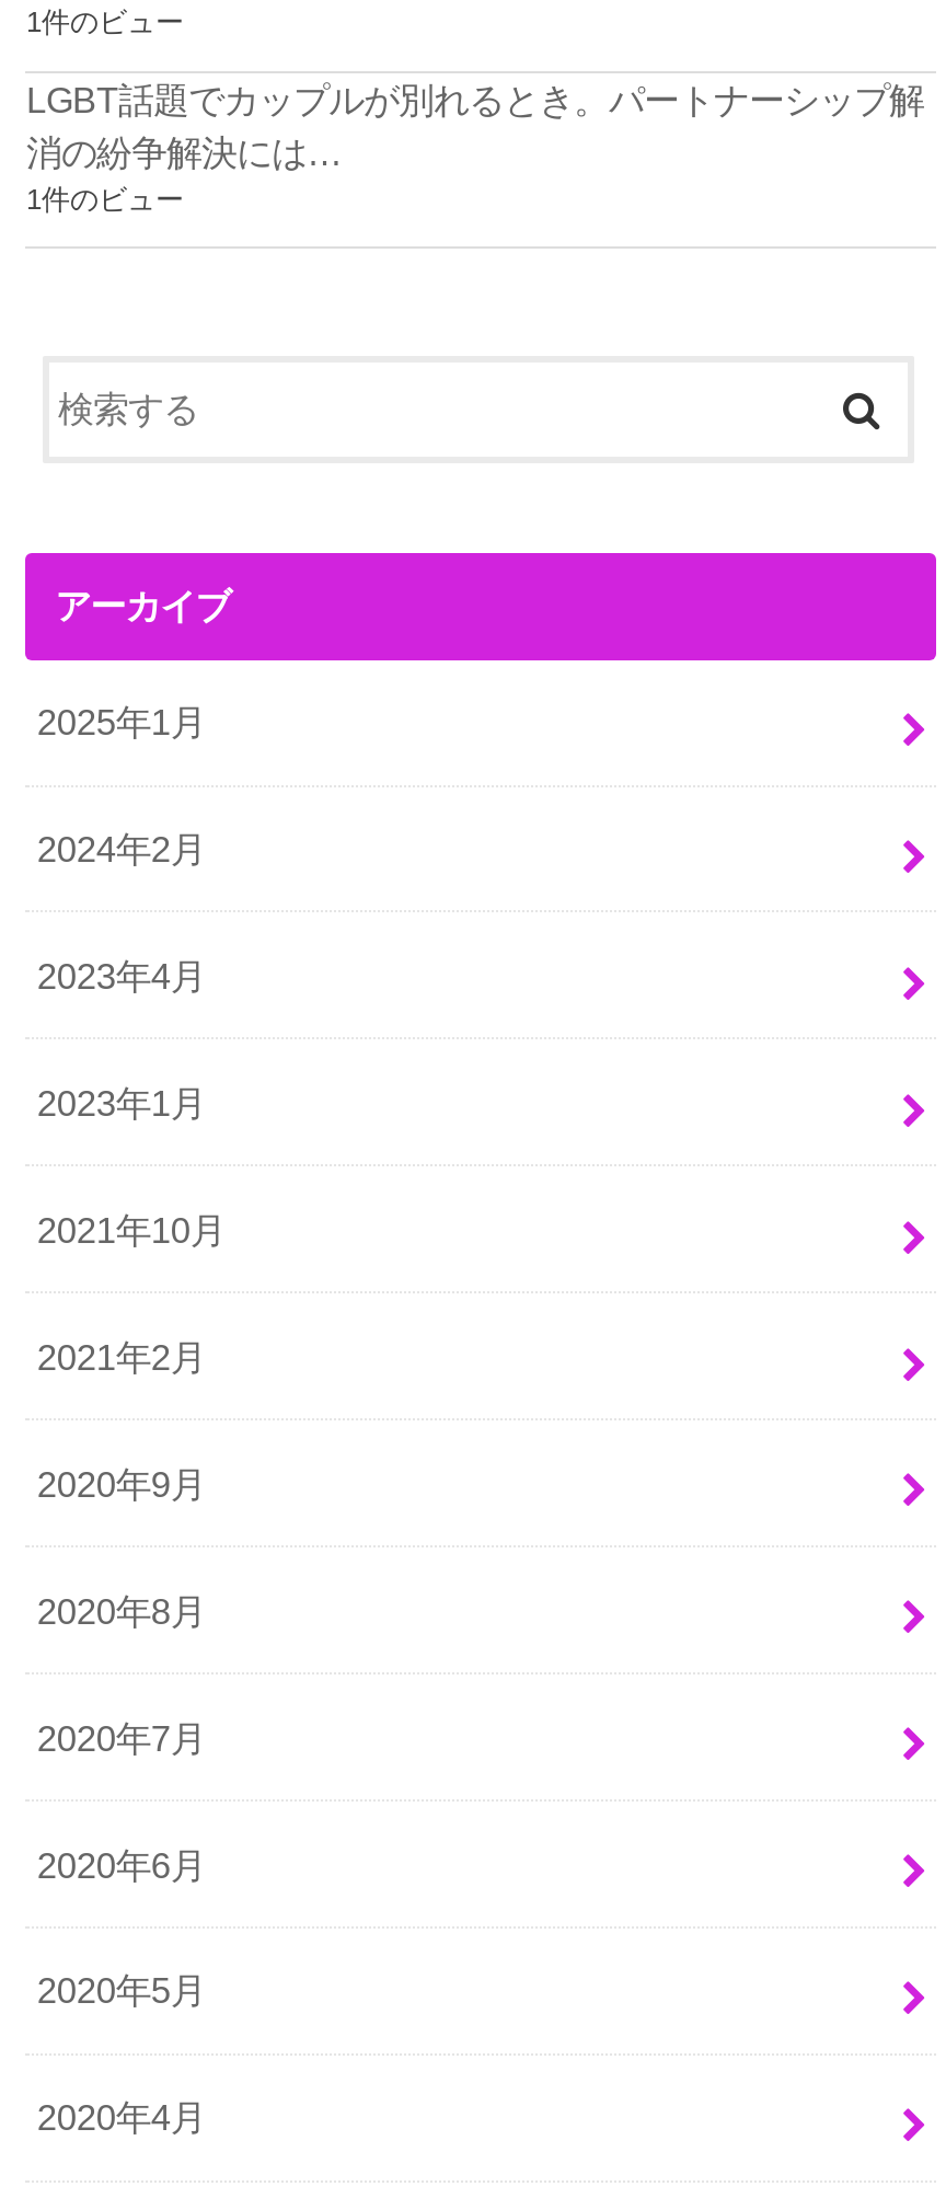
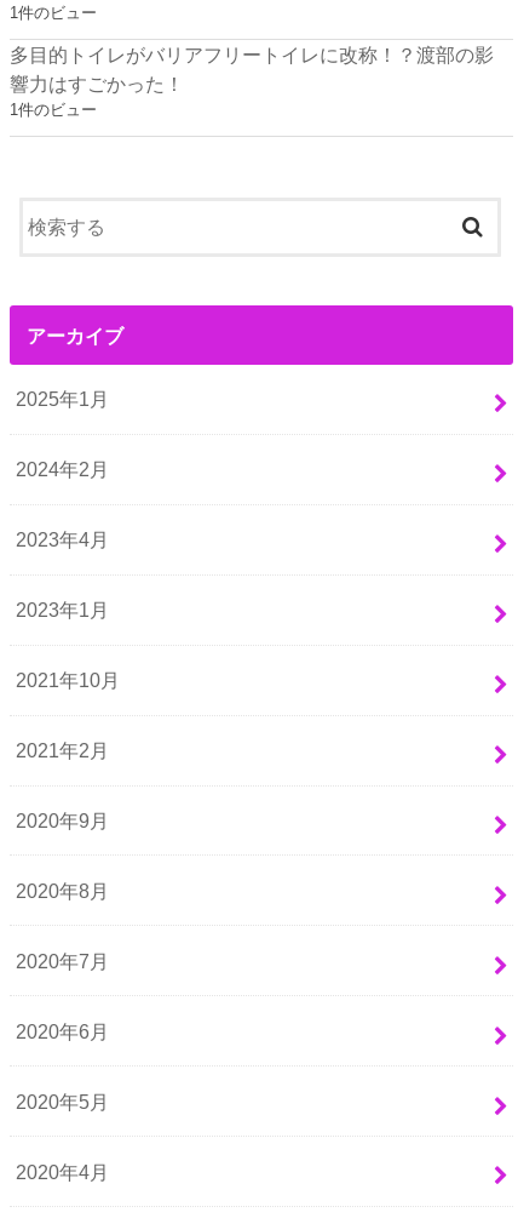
- LGBT話題でカップルが別れるとき。パートナーシップ解
- 消の紛争解決には…
+ 多目的トイレがバリアフリートイレに改称！？渡部の影
+ 響力はすごかった！
